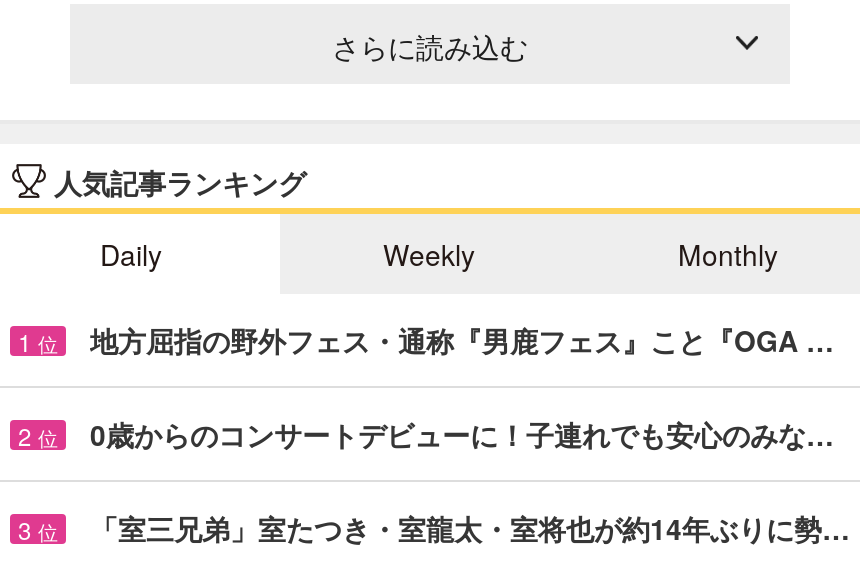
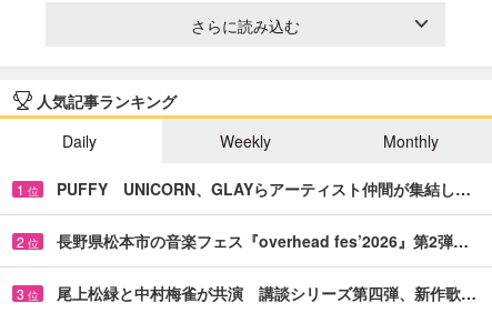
- 地方屈指の野外フェス・通称『男鹿フェス』こと『OGA …
+ PUFFY UNICORN、GLAYらアーティスト仲間が集結し…

- 0歳からのコンサートデビューに！子連れでも安心のみな…
+ 長野県松本市の音楽フェス『overhead fes’2026』第2弾…

- 「室三兄弟」室たつき・室龍太・室将也が約14年ぶりに勢…
+ 尾上松緑と中村梅雀が共演 講談シリーズ第四弾、新作歌…
